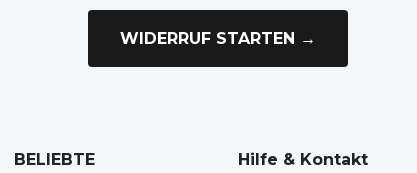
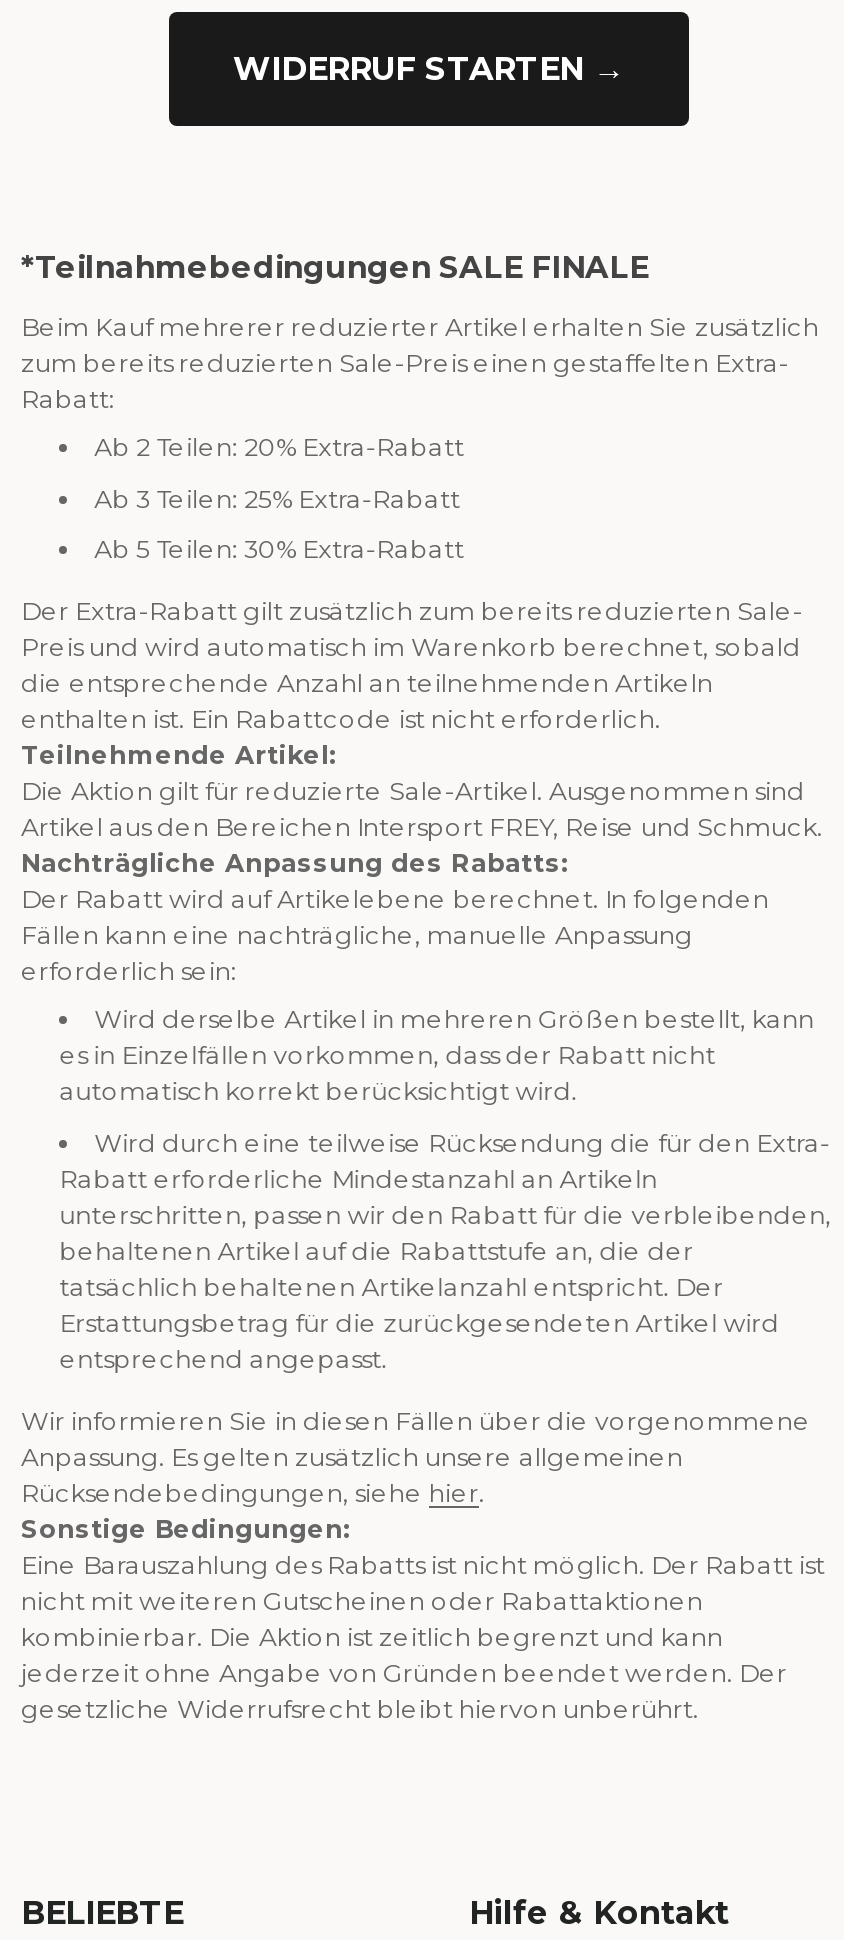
+ *Teilnahmebedingungen SALE FINALE
+ Beim Kauf mehrerer reduzierter Artikel erhalten Sie zusätzlich
+ zum bereits reduzierten Sale-Preis einen gestaffelten Extra-
+ Rabatt:
+ Ab 2 Teilen: 20% Extra-Rabatt
+ Ab 3 Teilen: 25% Extra-Rabatt
+ Ab 5 Teilen: 30% Extra-Rabatt
+ Der Extra-Rabatt gilt zusätzlich zum bereits reduzierten Sale-
+ Preis und wird automatisch im Warenkorb berechnet, sobald
+ die entsprechende Anzahl an teilnehmenden Artikeln
+ enthalten ist. Ein Rabattcode ist nicht erforderlich.
+ Teilnehmende Artikel:
+ Die Aktion gilt für reduzierte Sale-Artikel. Ausgenommen sind
+ Artikel aus den Bereichen Intersport FREY, Reise und Schmuck.
+ Nachträgliche Anpassung des Rabatts:
+ Der Rabatt wird auf Artikelebene berechnet. In folgenden
+ Fällen kann eine nachträgliche, manuelle Anpassung
+ erforderlich sein:
+ Wird derselbe Artikel in mehreren Größen bestellt, kann
+ es in Einzelfällen vorkommen, dass der Rabatt nicht
+ automatisch korrekt berücksichtigt wird.
+ Wird durch eine teilweise Rücksendung die für den Extra-
+ Rabatt erforderliche Mindestanzahl an Artikeln
+ unterschritten, passen wir den Rabatt für die verbleibenden,
+ behaltenen Artikel auf die Rabattstufe an, die der
+ tatsächlich behaltenen Artikelanzahl entspricht. Der
+ Erstattungsbetrag für die zurückgesendeten Artikel wird
+ entsprechend angepasst.
+ Wir informieren Sie in diesen Fällen über die vorgenommene
+ Anpassung. Es gelten zusätzlich unsere allgemeinen
+ Rücksendebedingungen, siehe hier.
+ Sonstige Bedingungen:
+ Eine Barauszahlung des Rabatts ist nicht möglich. Der Rabatt ist
+ nicht mit weiteren Gutscheinen oder Rabattaktionen
+ kombinierbar. Die Aktion ist zeitlich begrenzt und kann
+ jederzeit ohne Angabe von Gründen beendet werden. Der
+ gesetzliche Widerrufsrecht bleibt hiervon unberührt.
